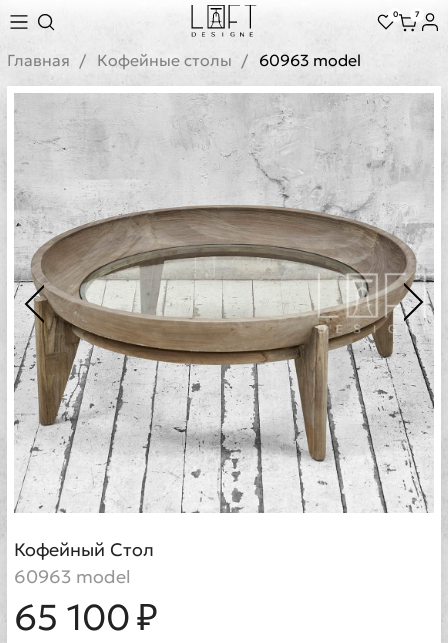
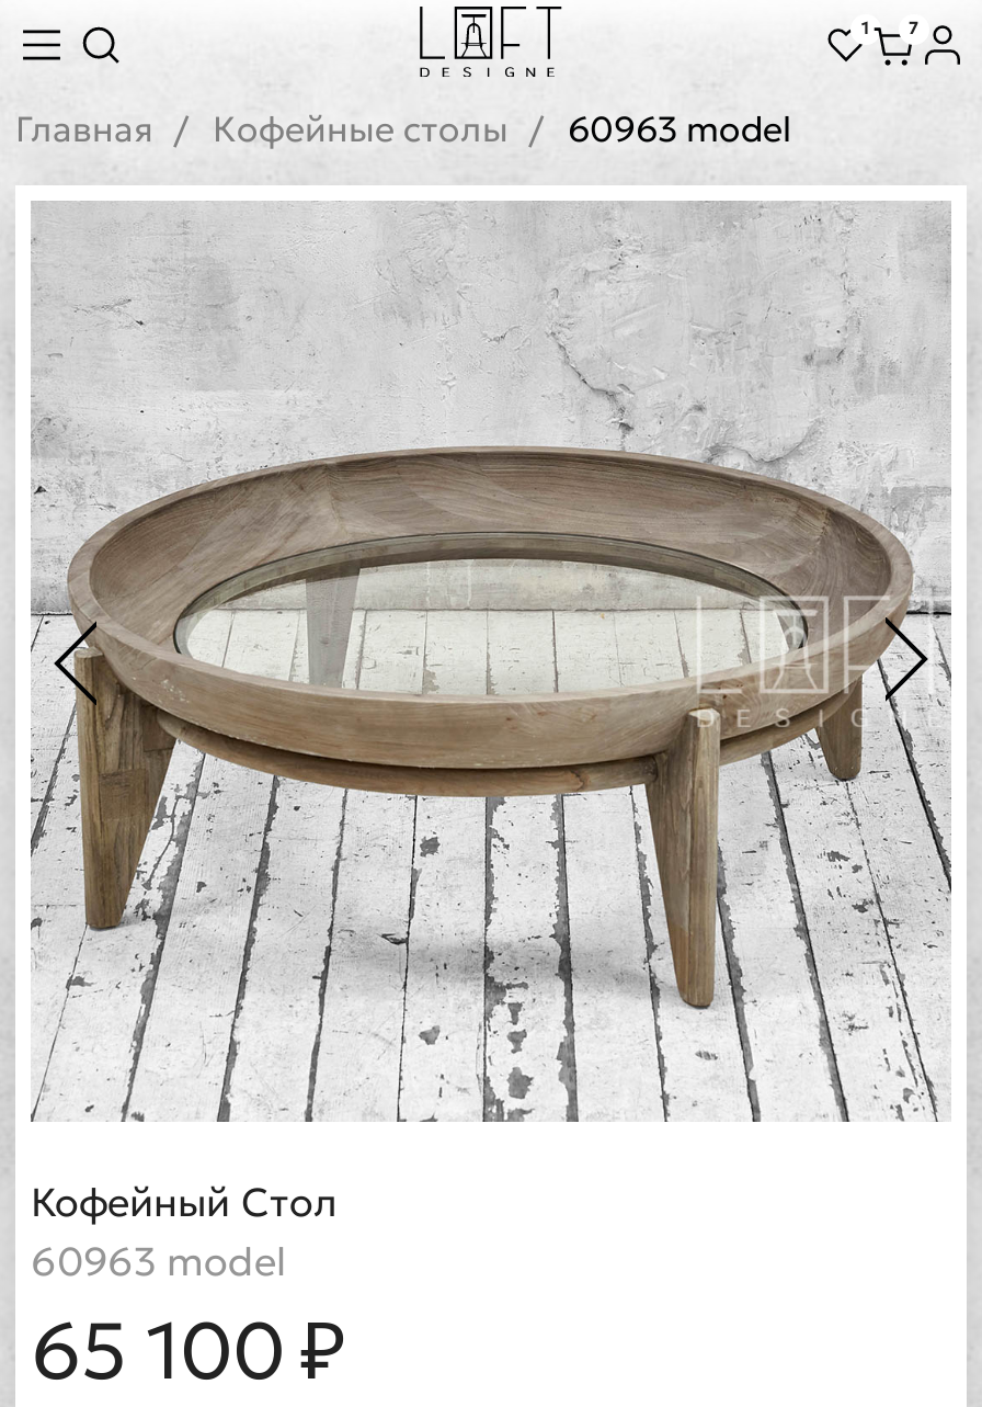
- 0 7
+ 1 7
